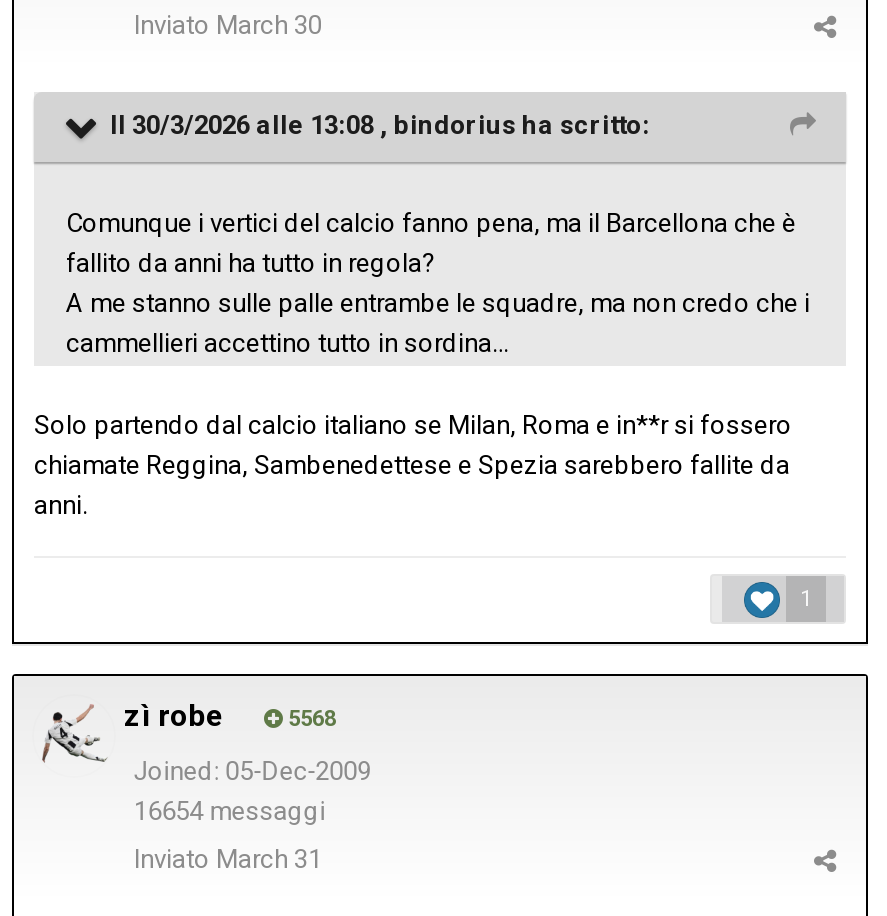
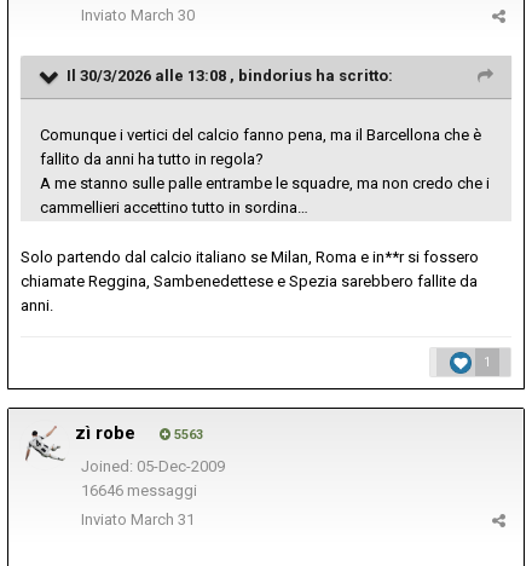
- 5568
+ 5563

- 16654 messaggi
+ 16646 messaggi
